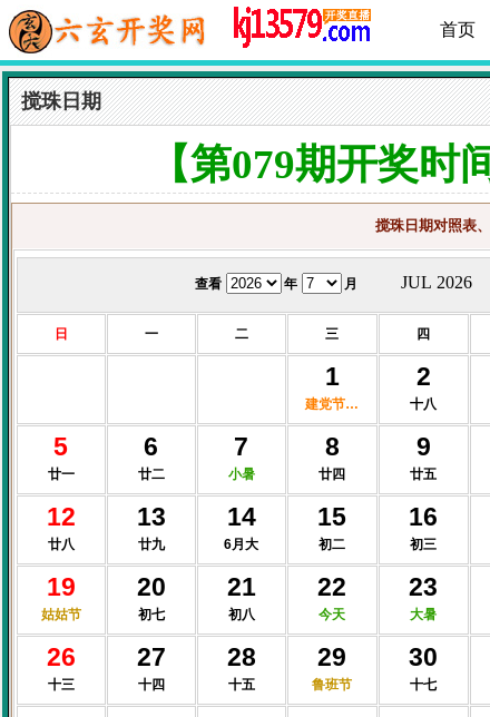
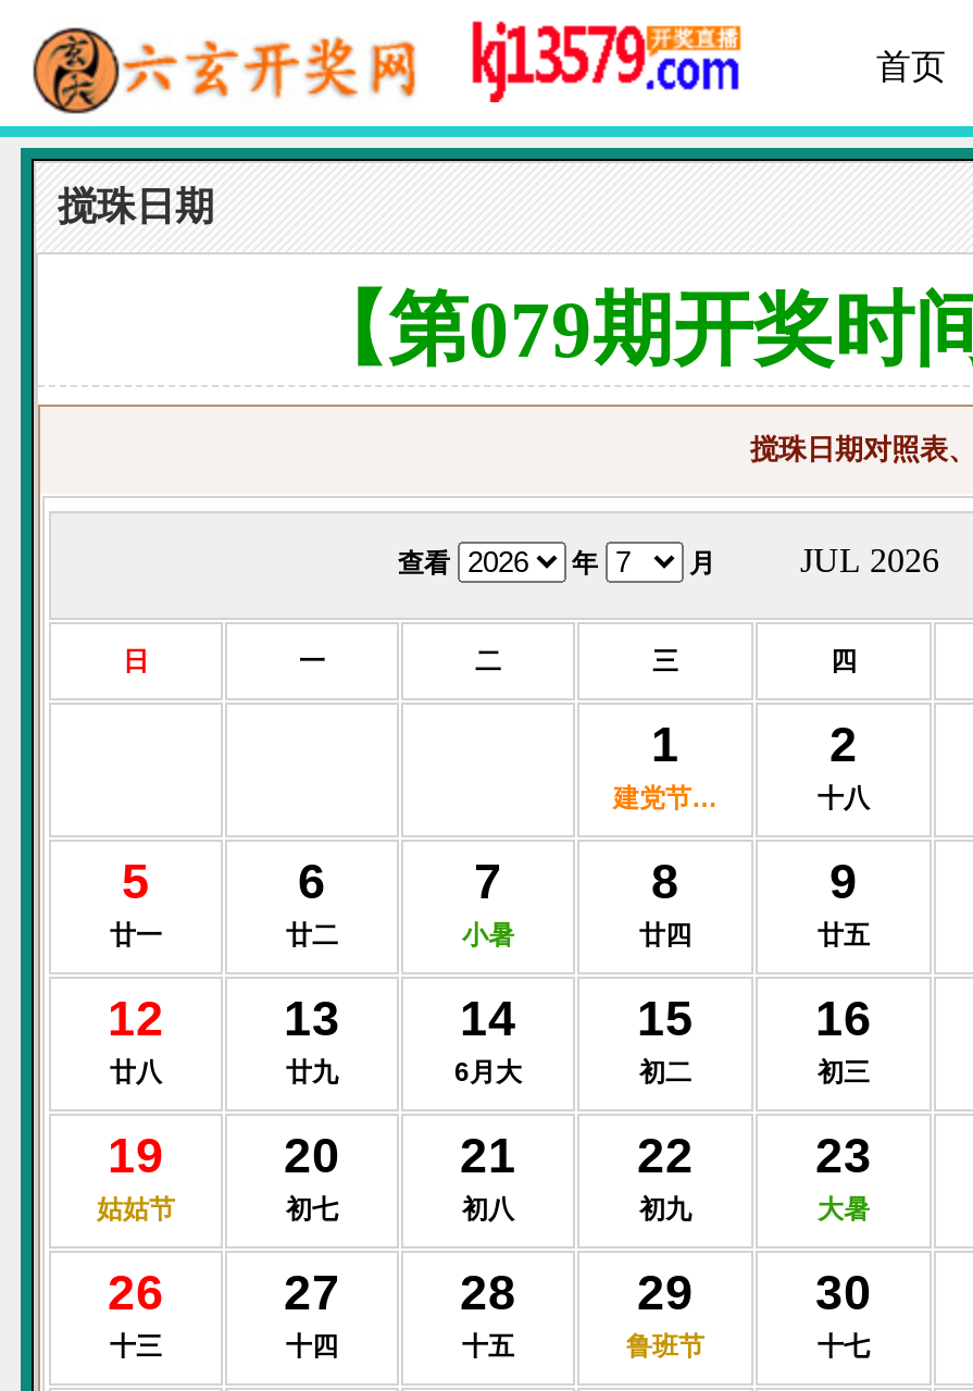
- 今天
+ 初九
